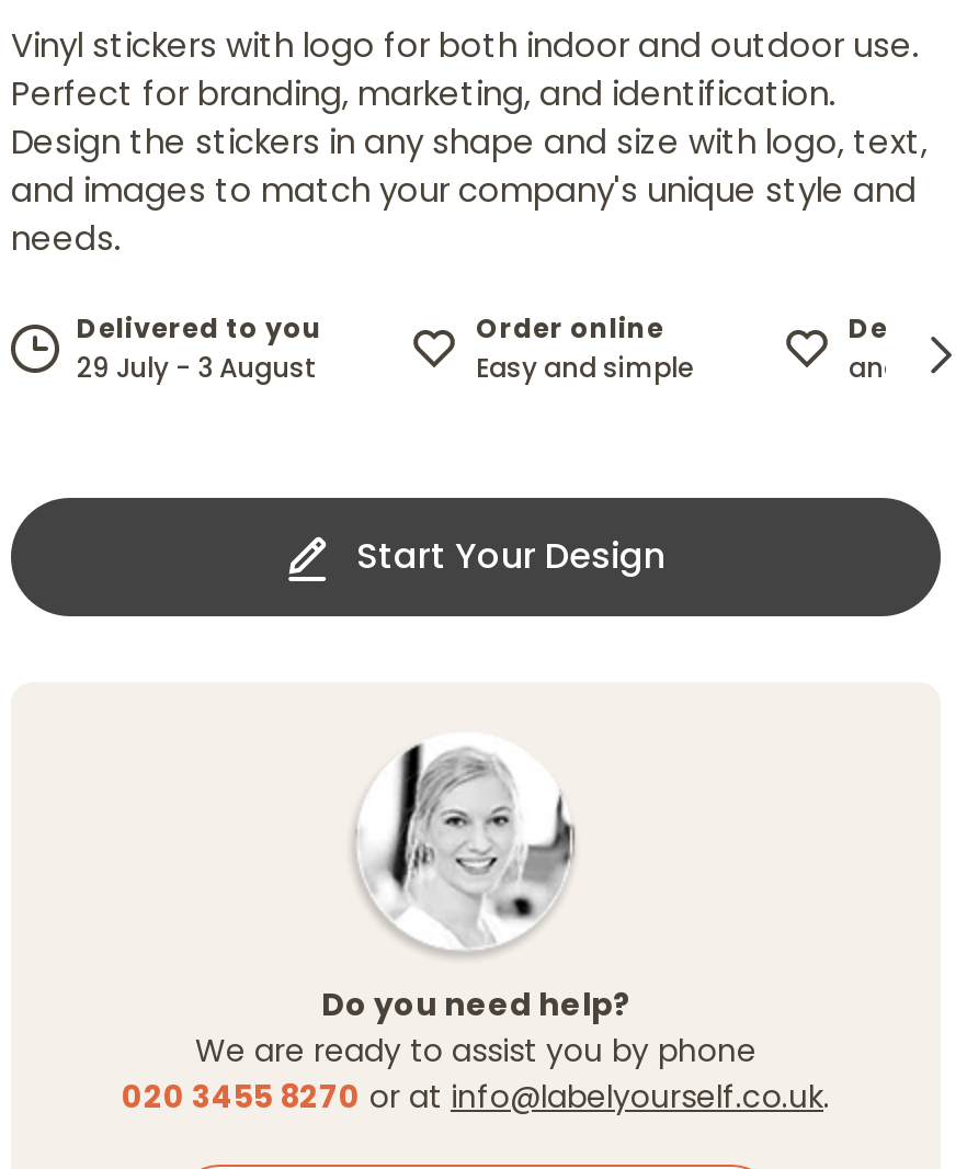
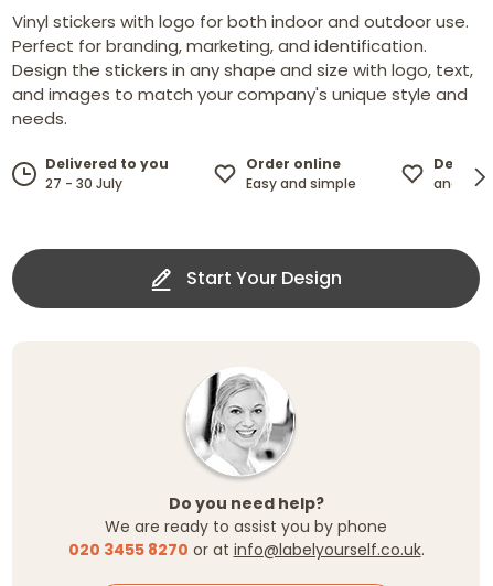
- 29 July - 3 August
+ 27 - 30 July
